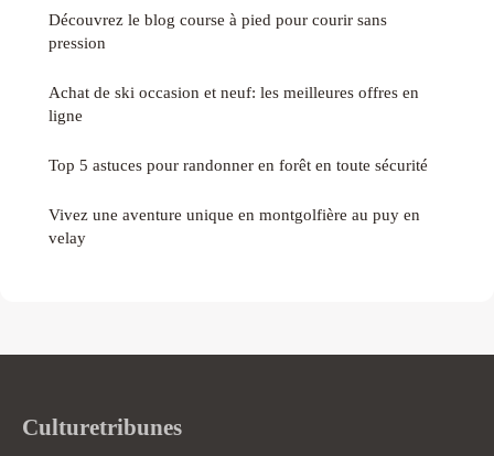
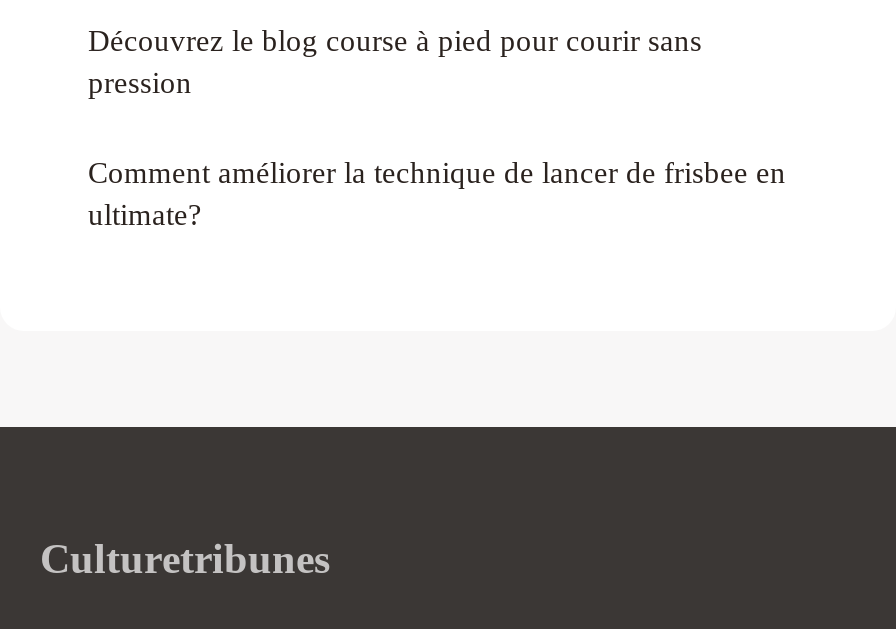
- Achat de ski occasion et neuf: les meilleures offres en
- ligne
- Top 5 astuces pour randonner en forêt en toute sécurité
- Vivez une aventure unique en montgolfière au puy en
- velay
+ Comment améliorer la technique de lancer de frisbee en
+ ultimate?
